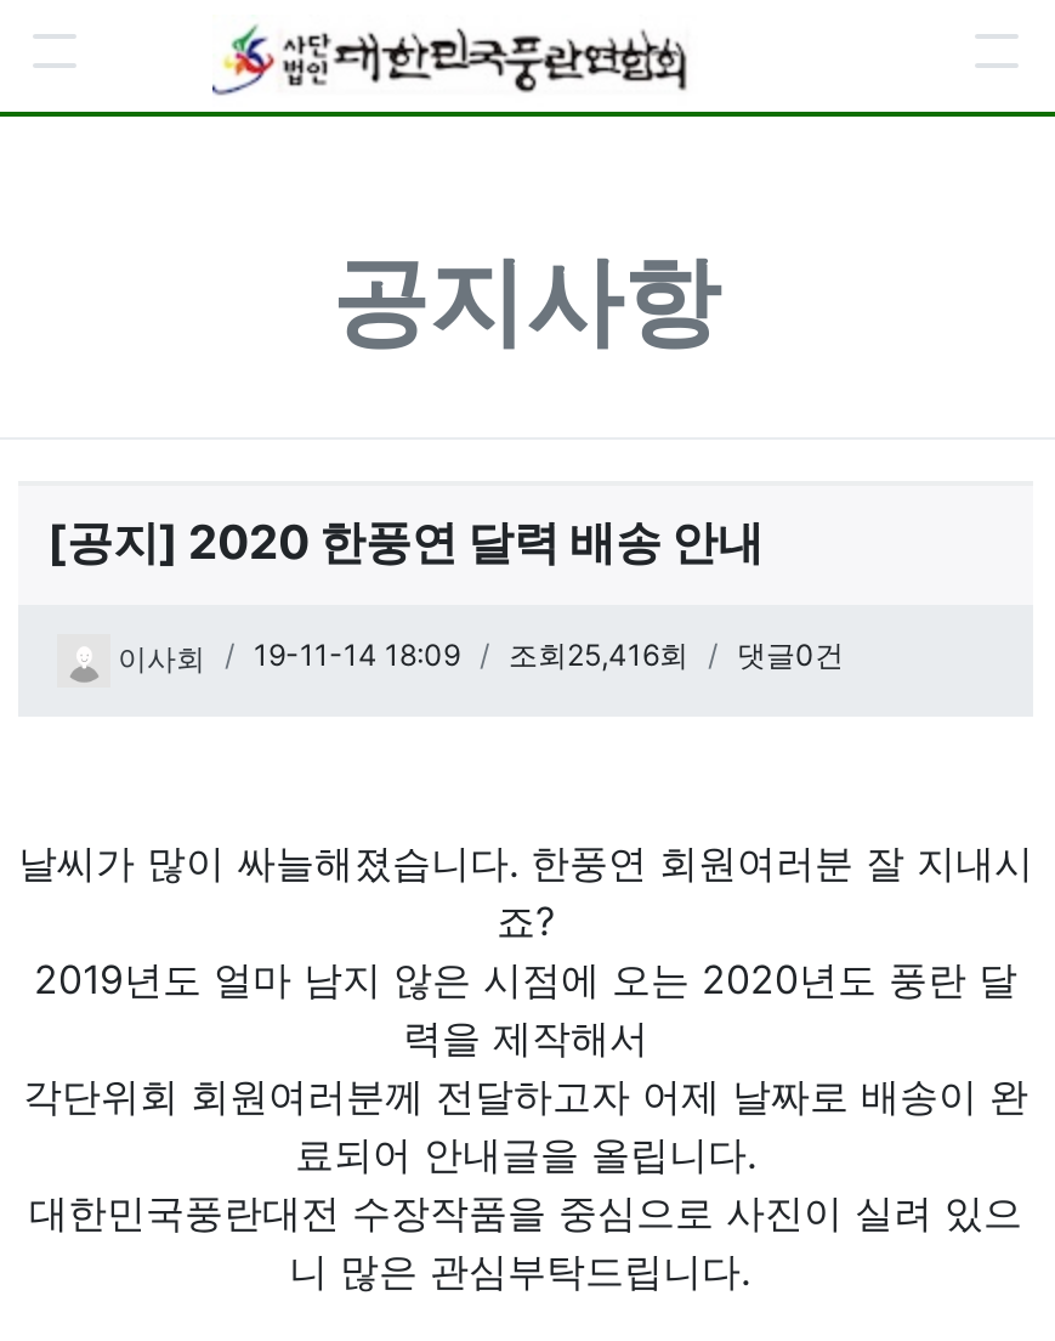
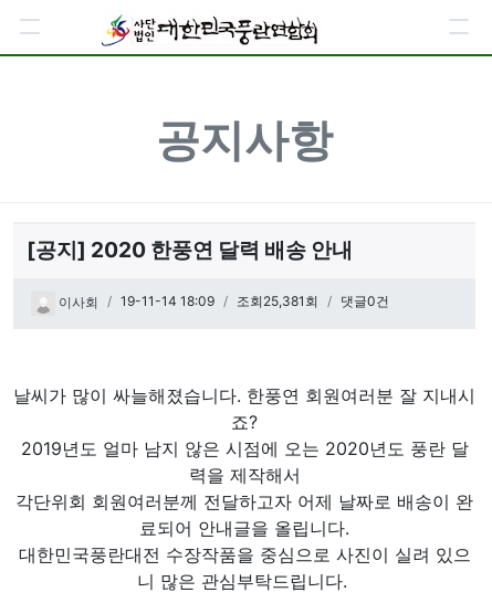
- 조회25,416회
+ 조회25,381회
